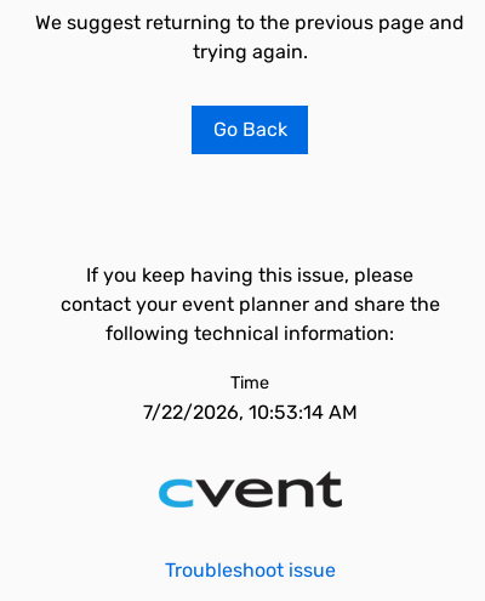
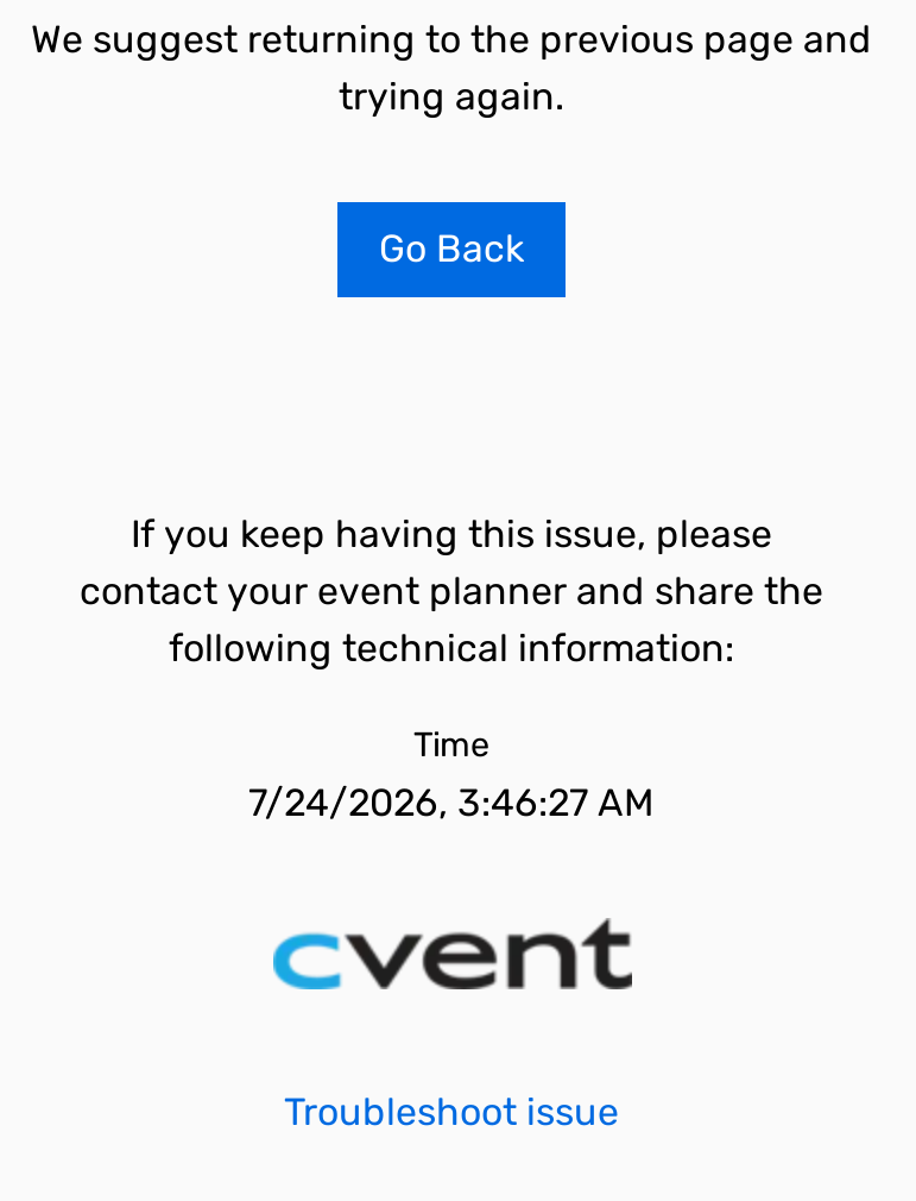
- 7/22/2026, 10:53:14 AM
+ 7/24/2026, 3:46:27 AM
